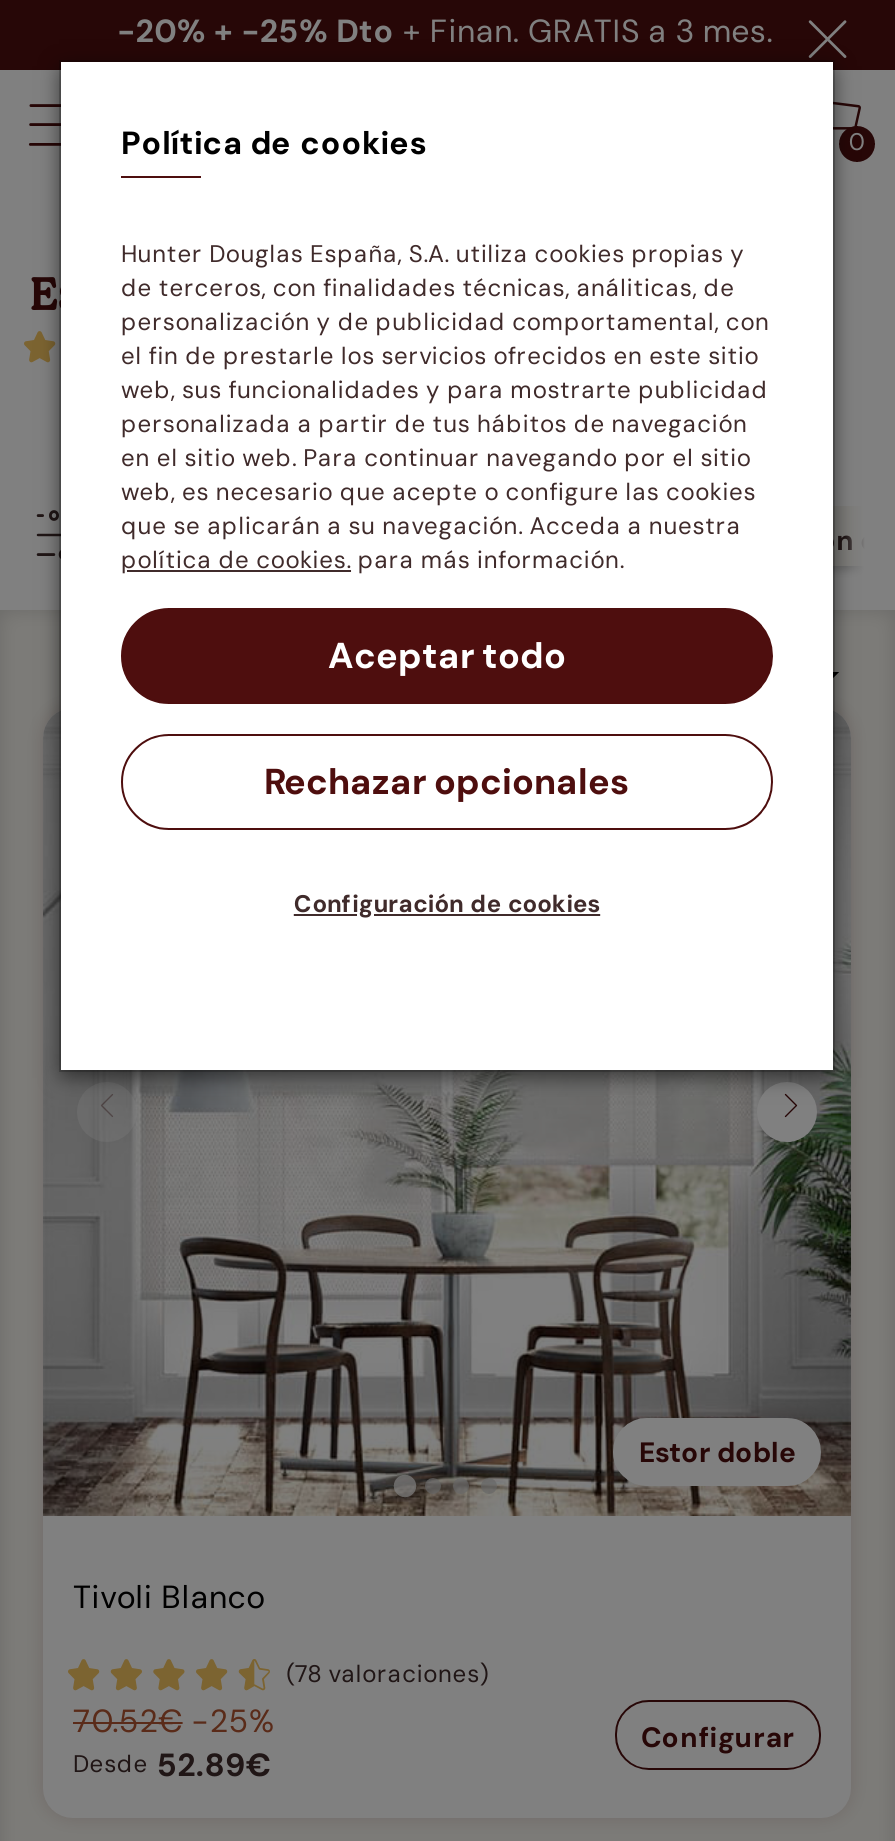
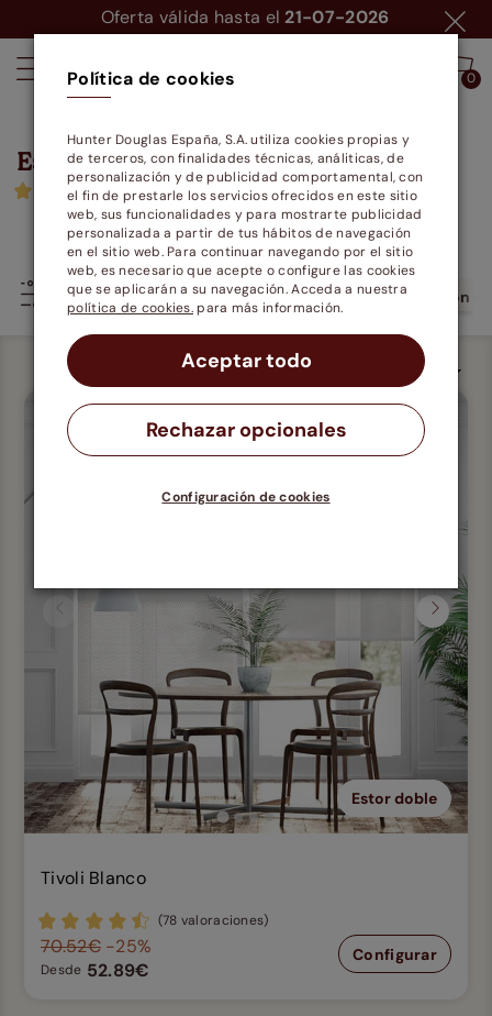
- -20% + -25% Dto + Finan. GRATIS a 3 mes.
+ Oferta válida hasta el 21-07-2026
